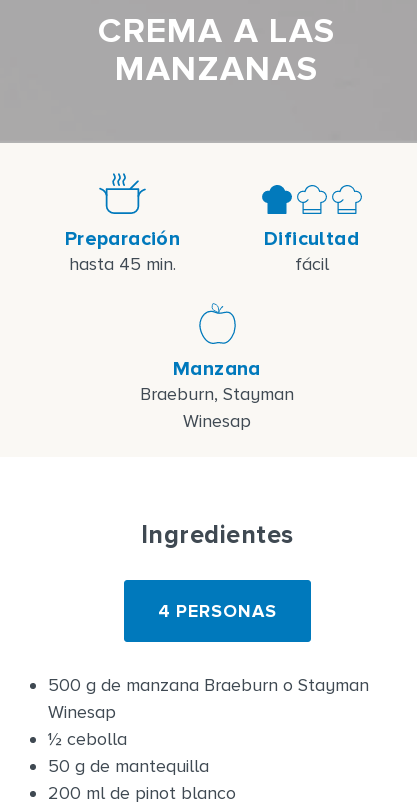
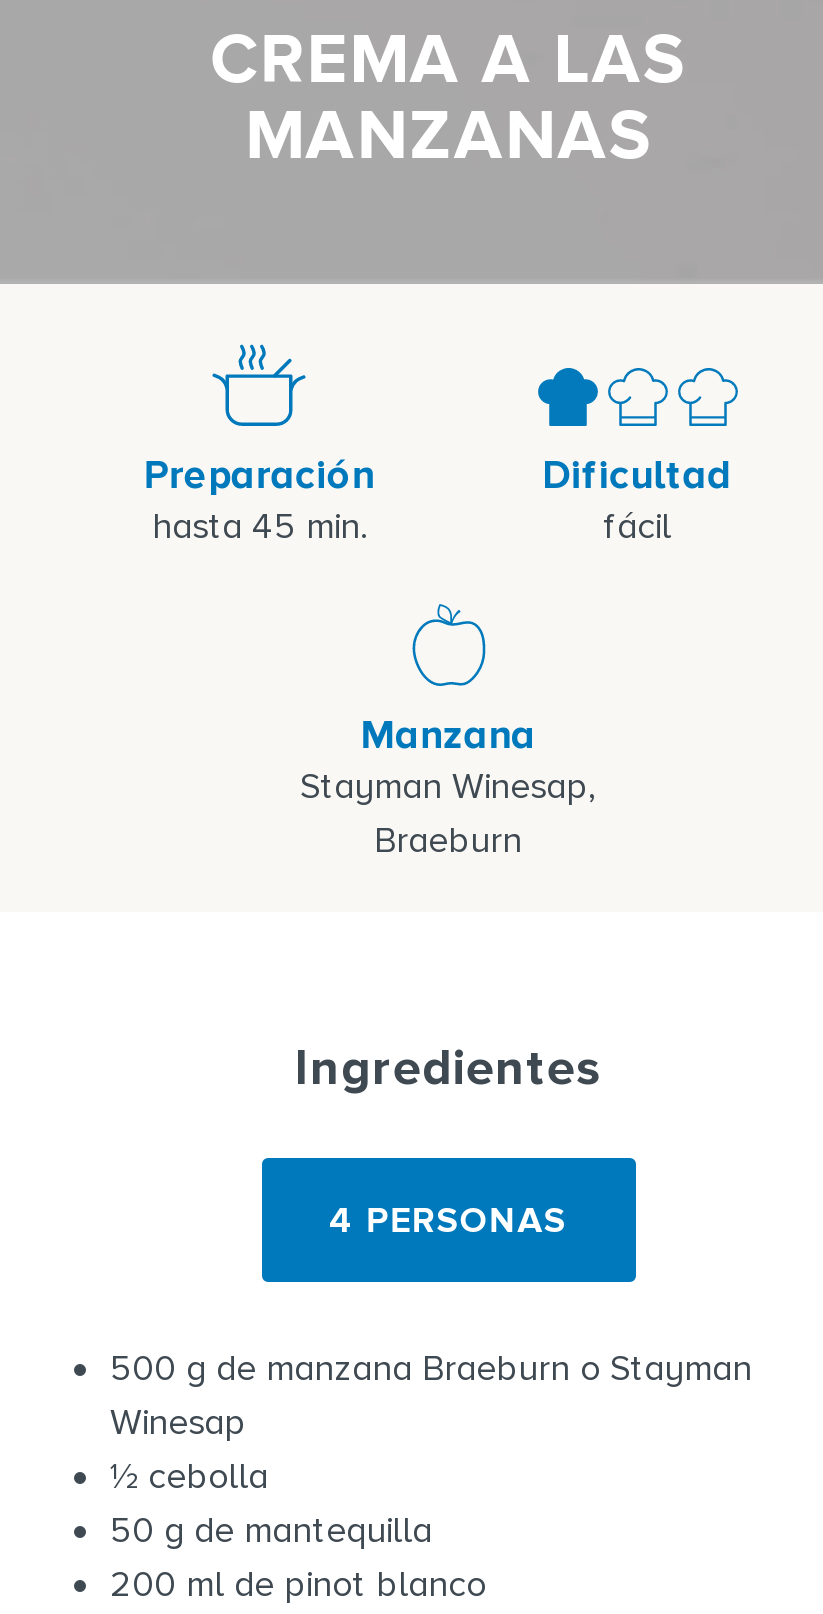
- Braeburn, Stayman
- Winesap
+ Stayman Winesap,
+ Braeburn
